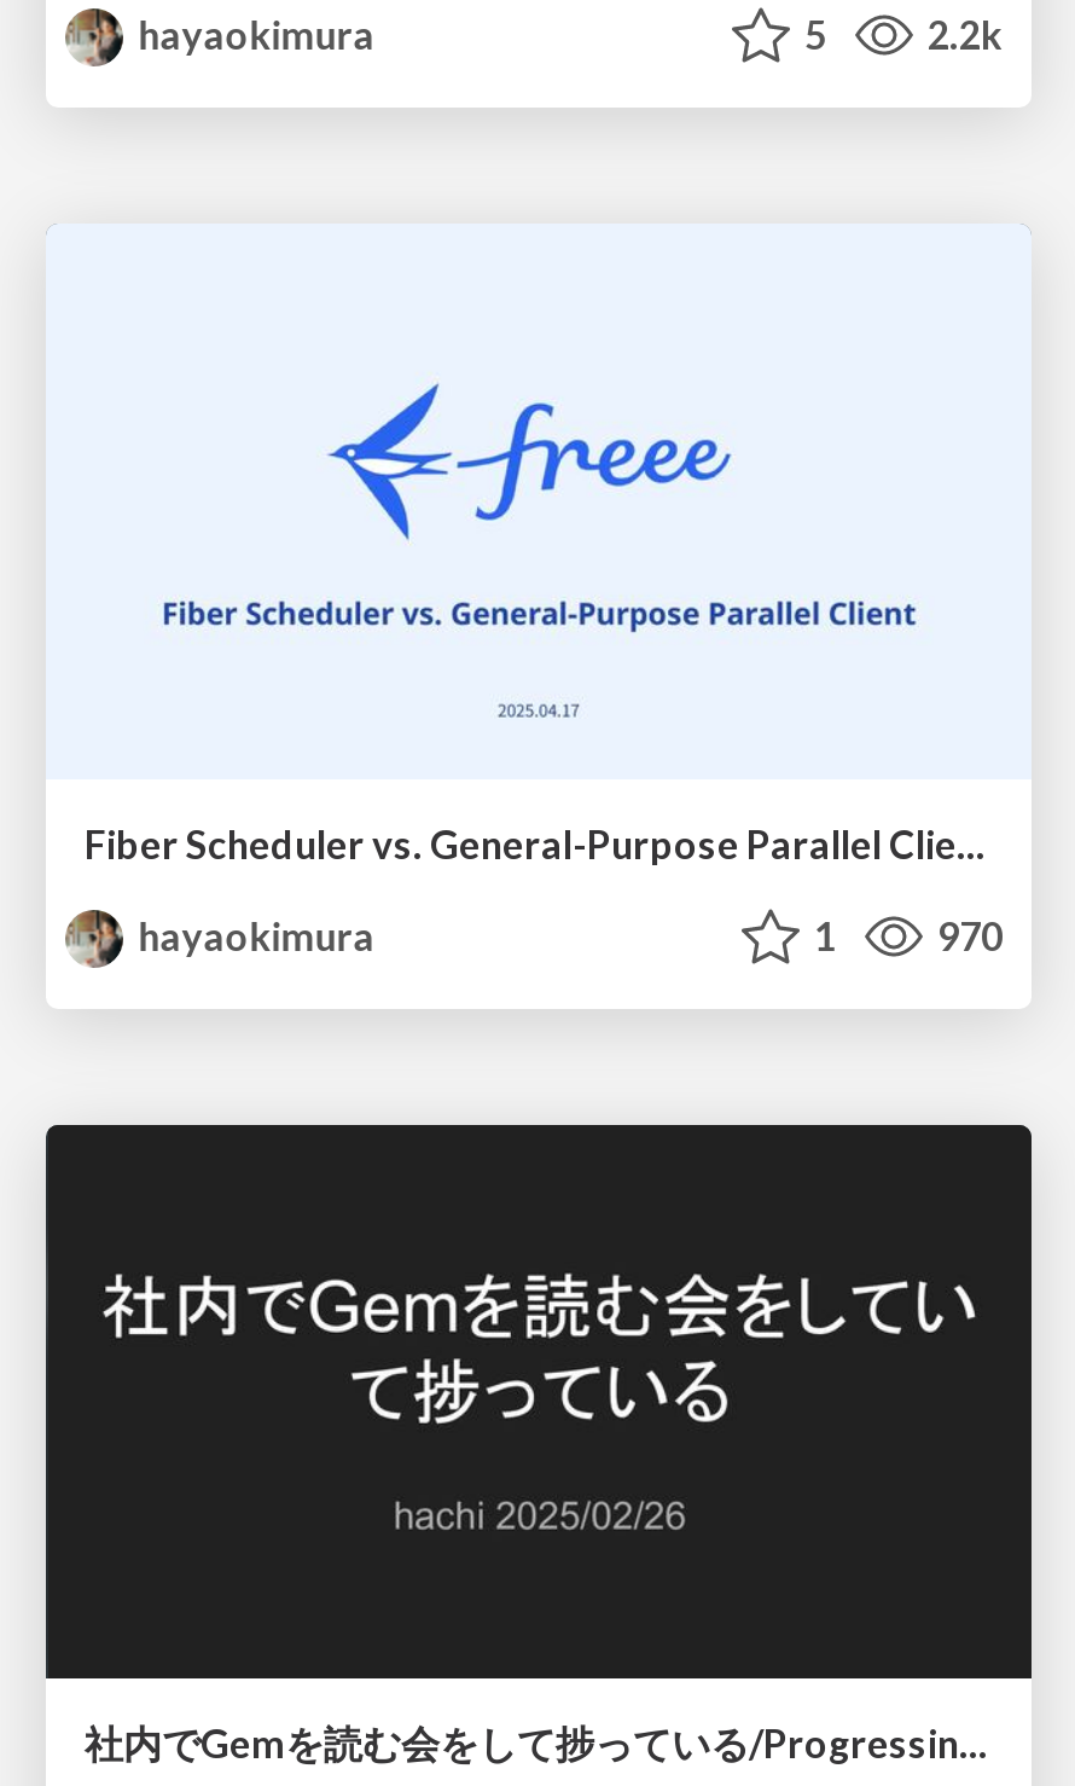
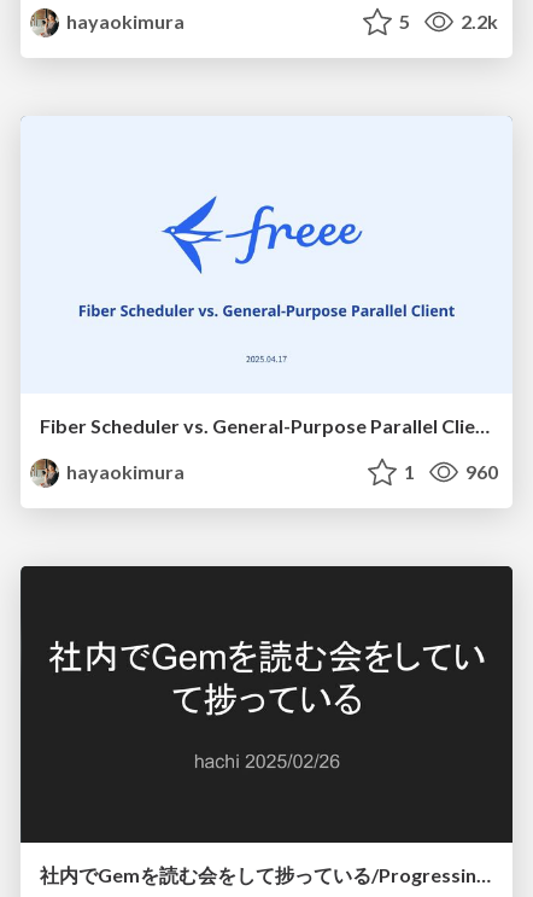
- 970
+ 960
